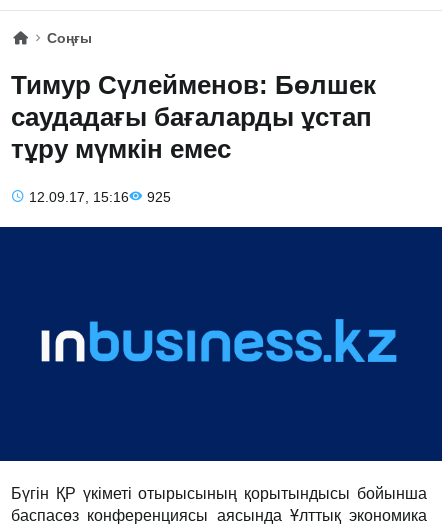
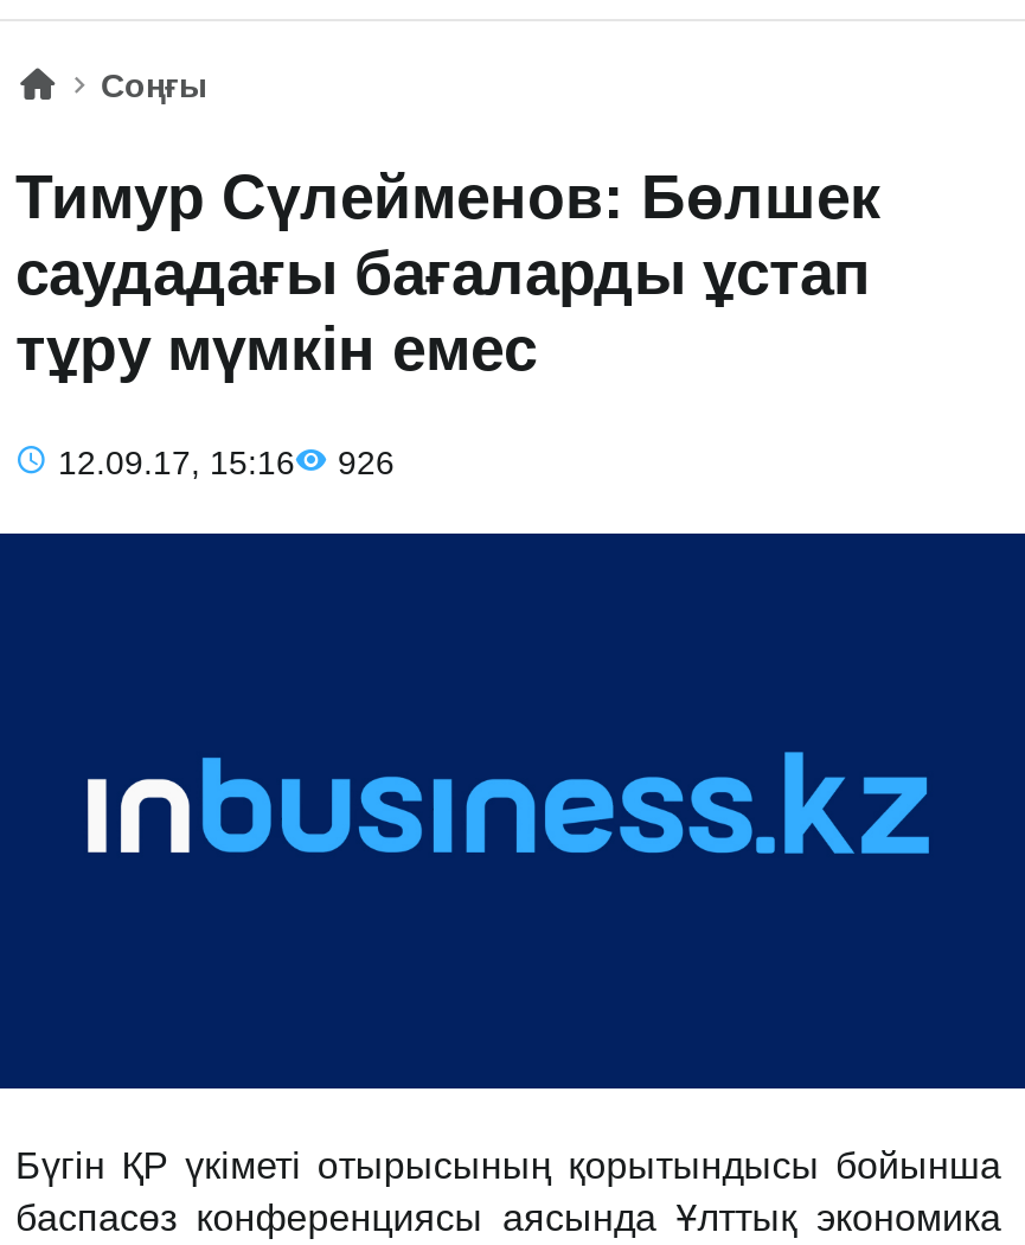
- 12.09.17, 15:16 925
+ 12.09.17, 15:16 926
